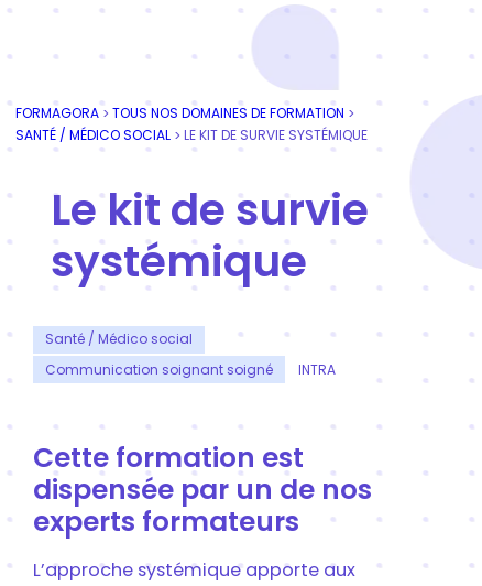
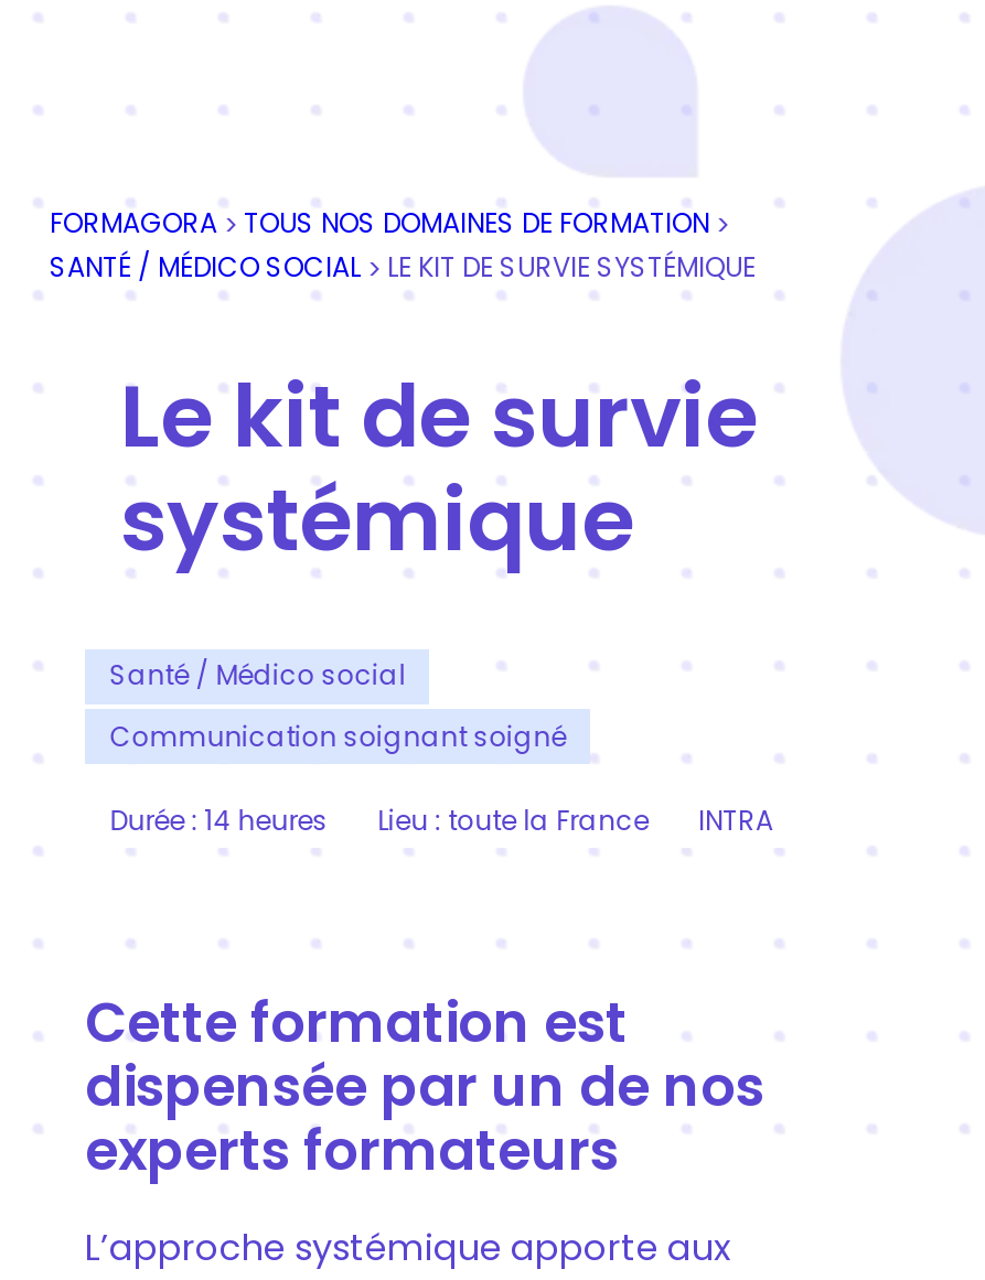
+ Durée : 14 heures
+ Lieu : toute la France
